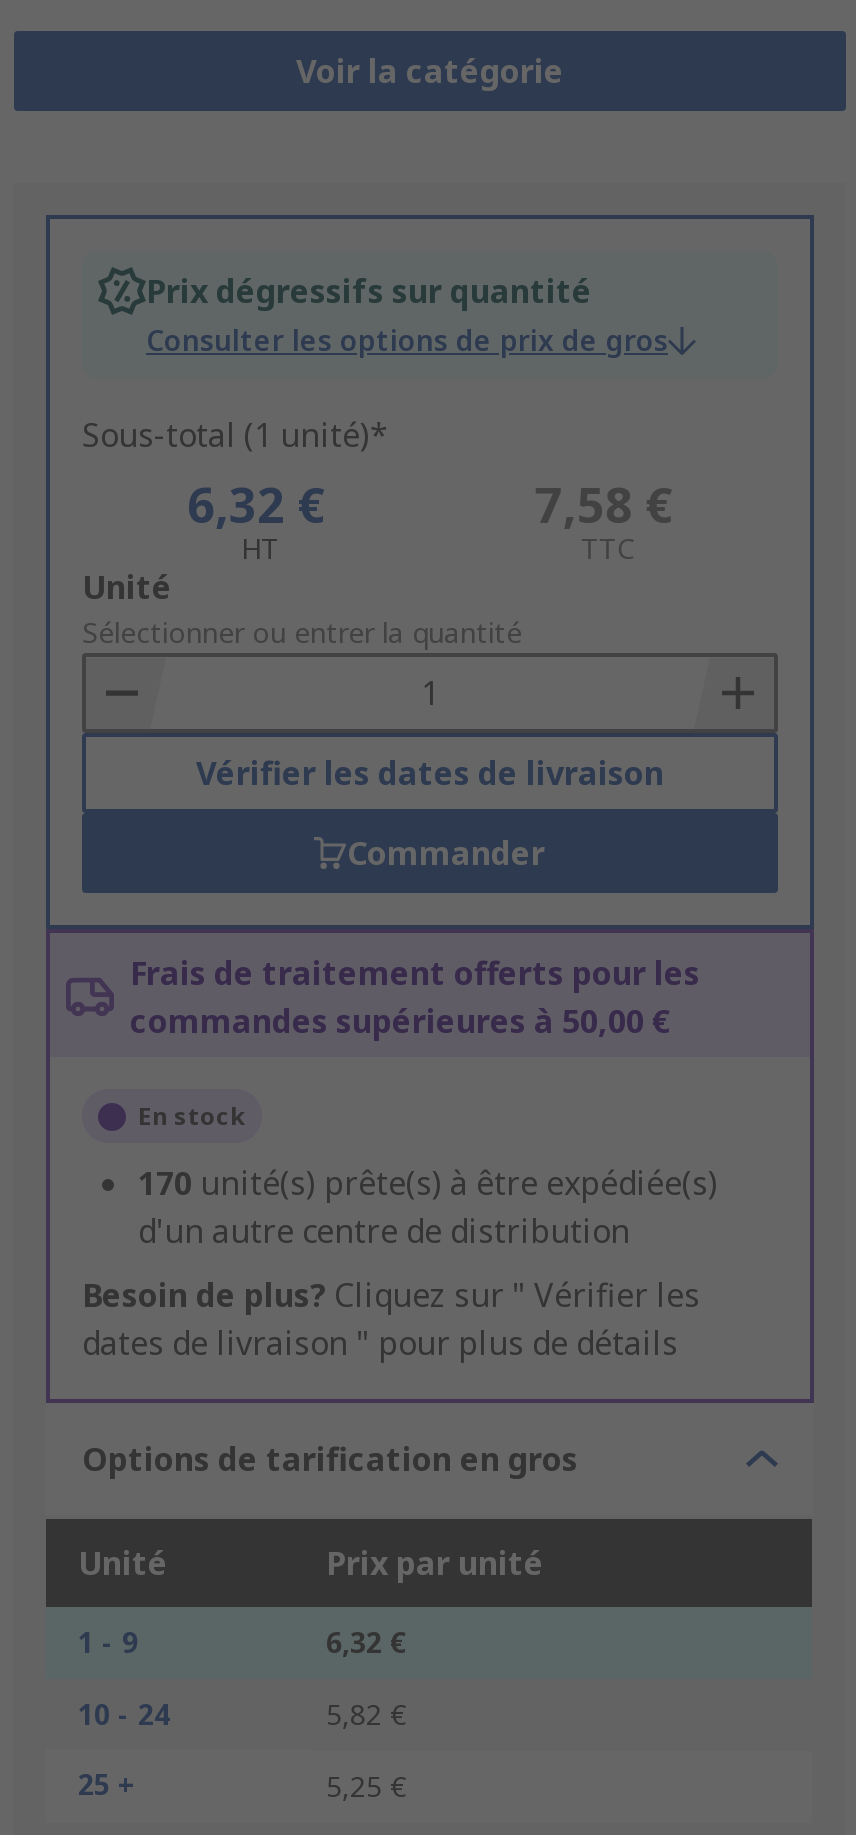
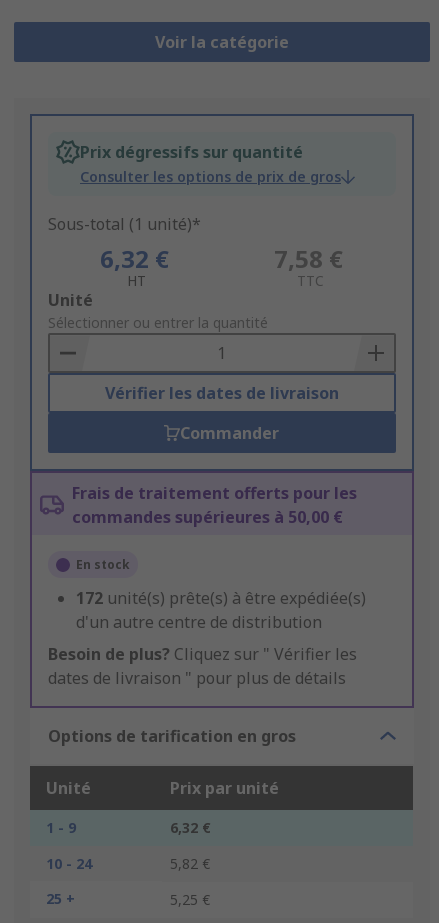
- 170 unité(s) prête(s) à être expédiée(s)
+ 172 unité(s) prête(s) à être expédiée(s)
